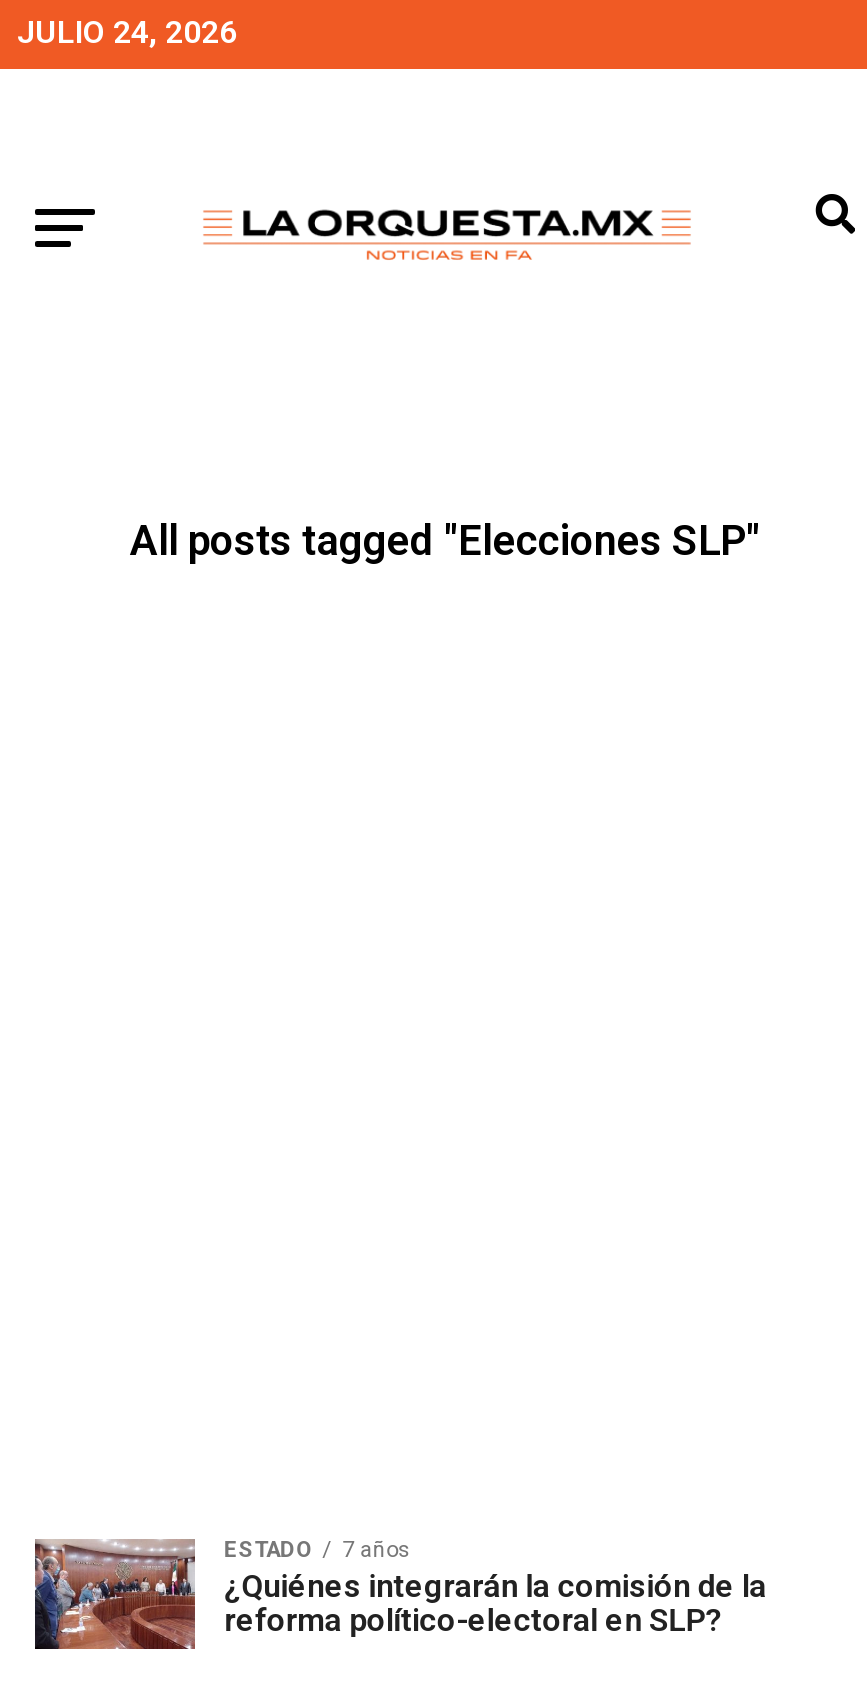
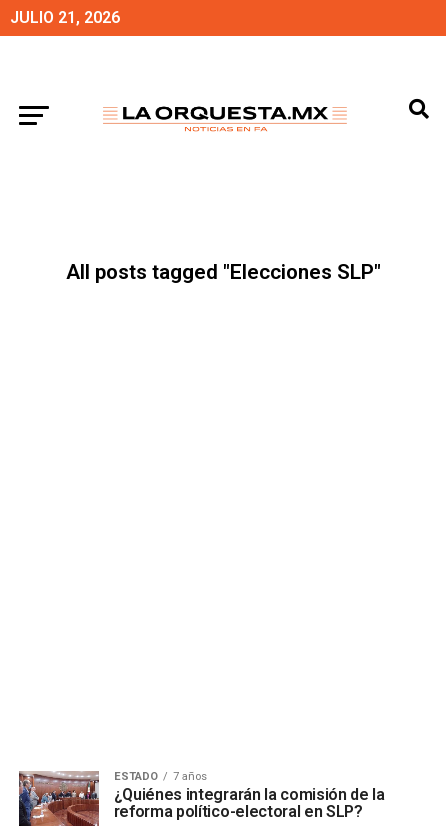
- JULIO 24, 2026
+ JULIO 21, 2026
